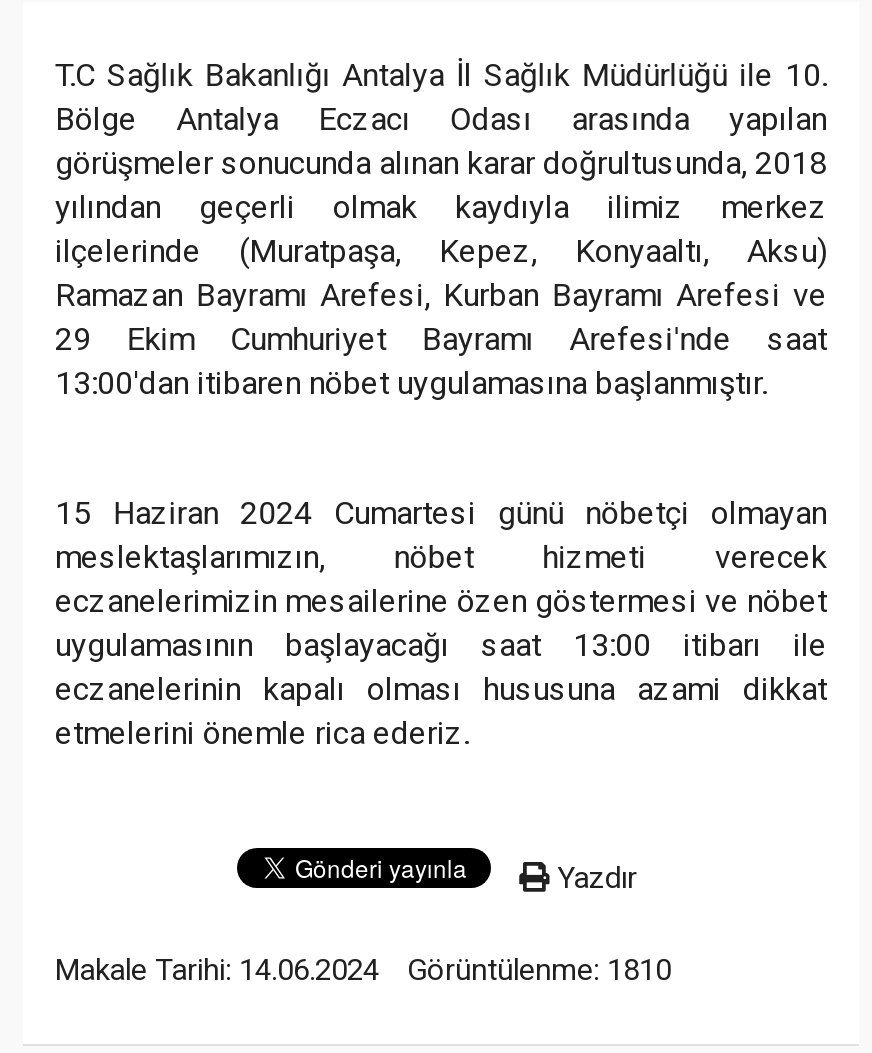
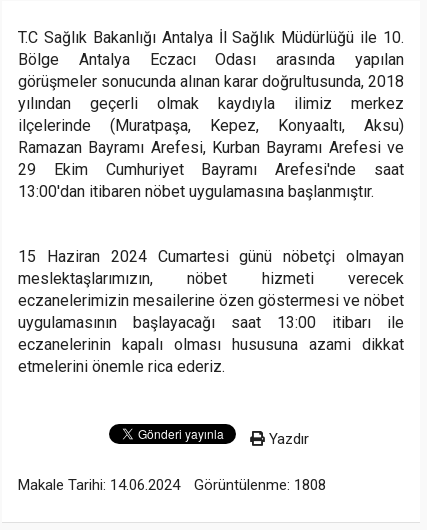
- Görüntülenme: 1810
+ Görüntülenme: 1808
